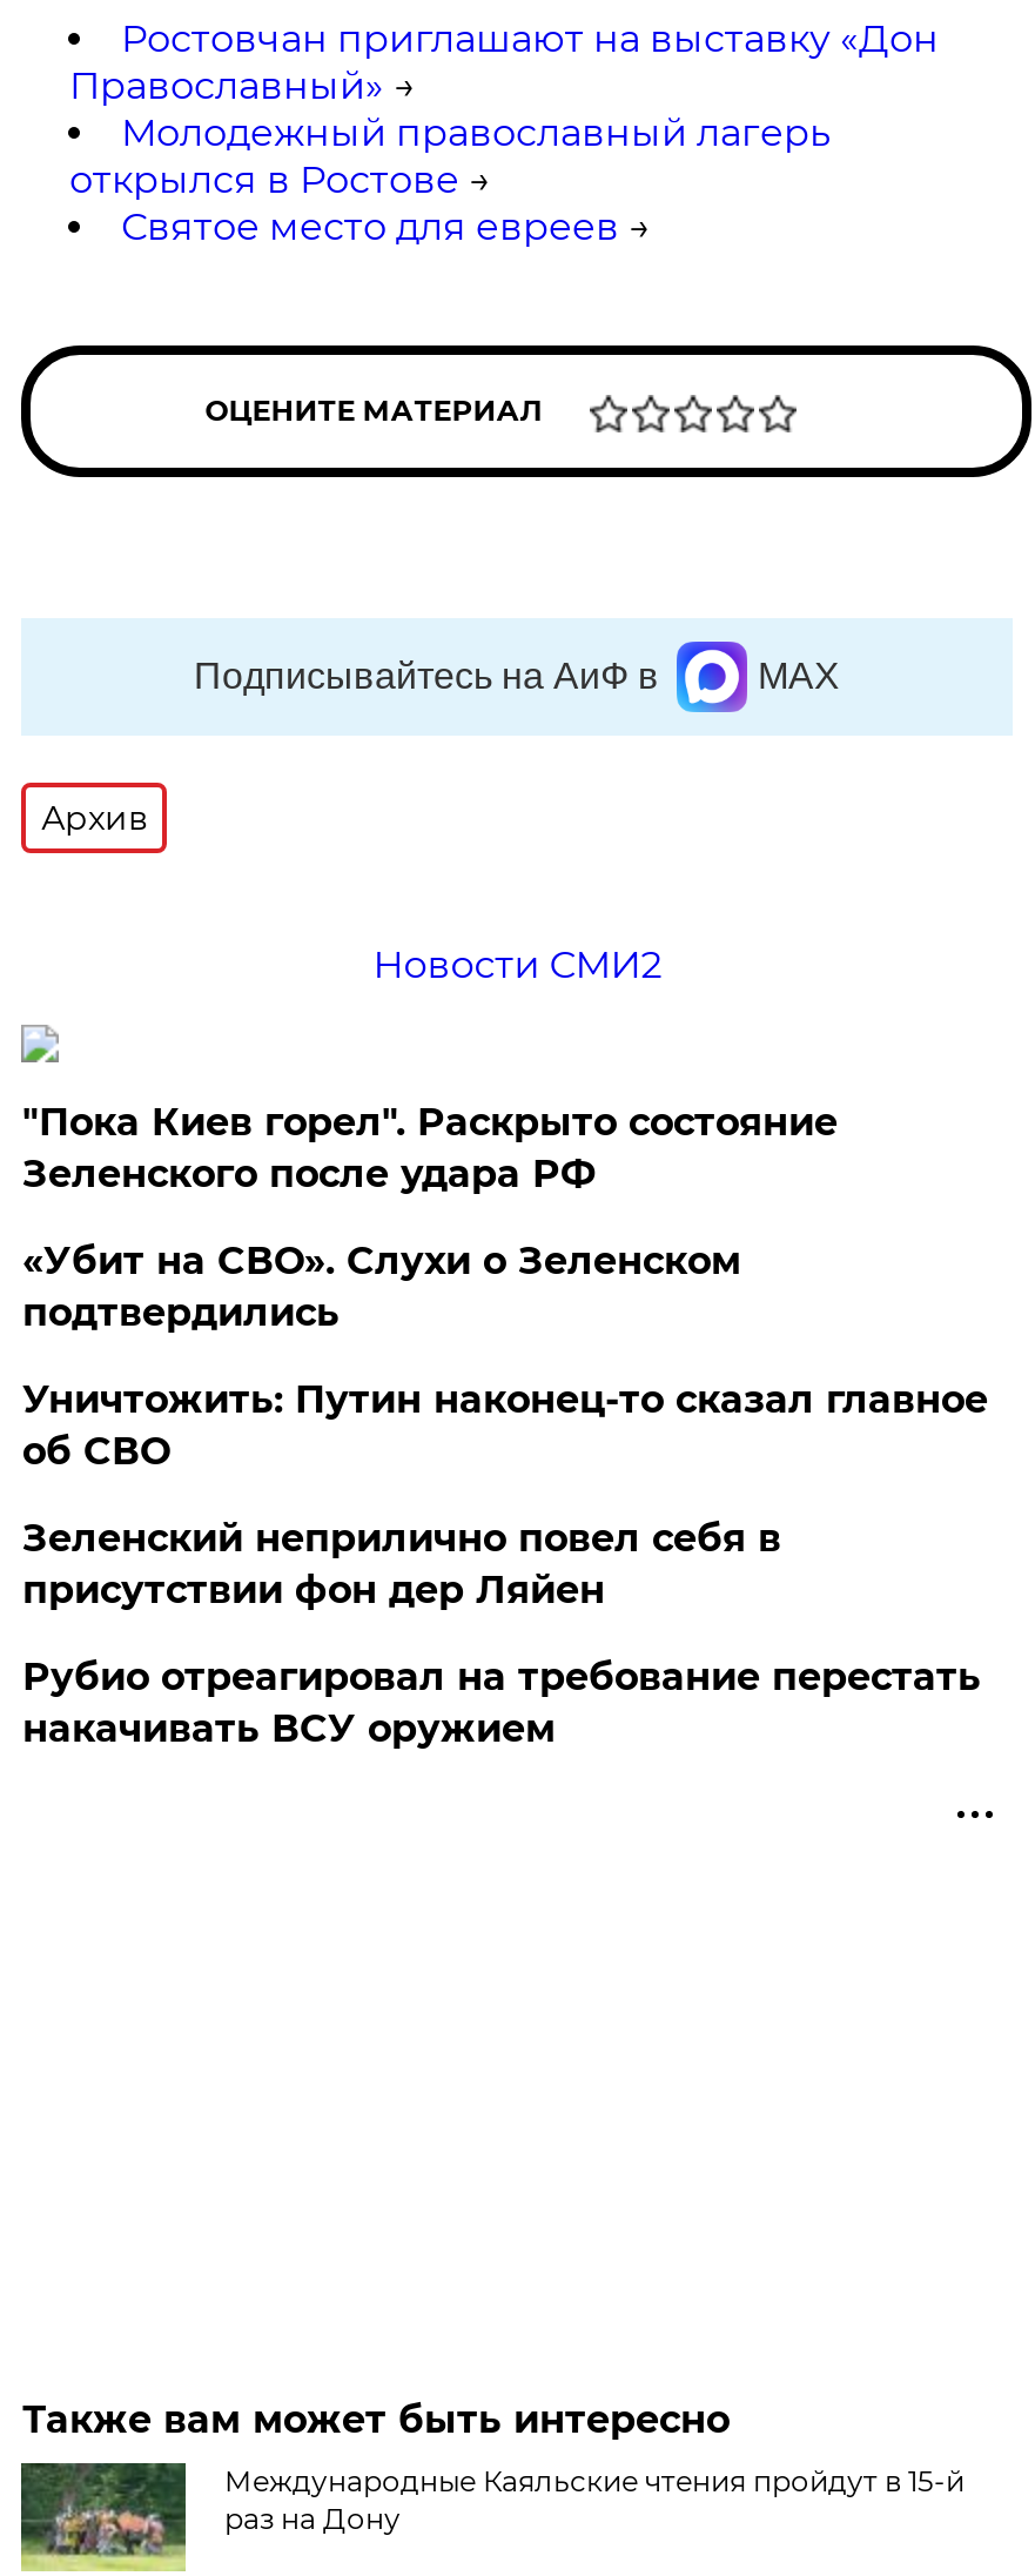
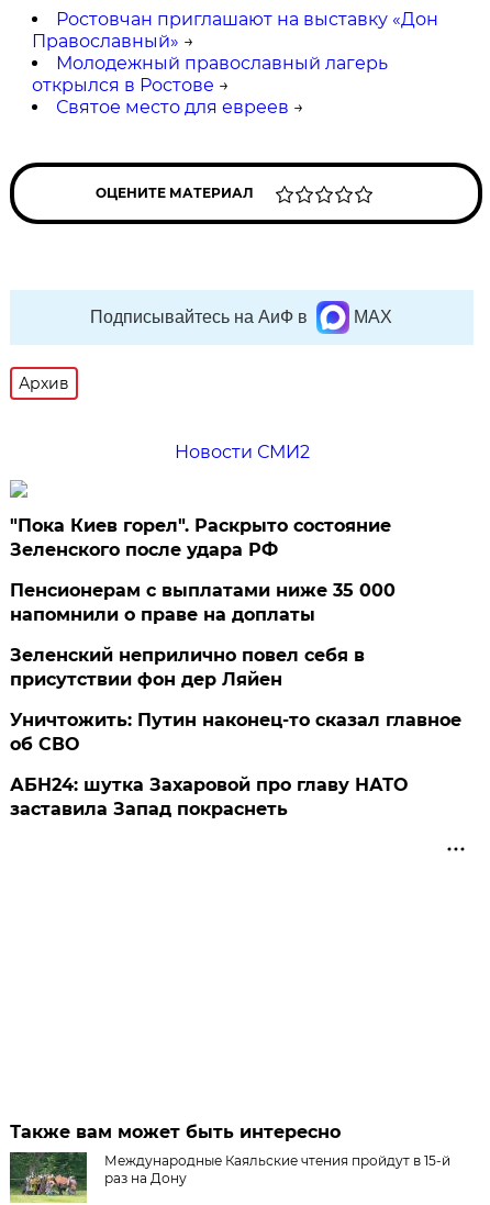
- «Убит на СВО». Слухи о Зеленском
- подтвердились
+ Пенсионерам с выплатами ниже 35 000
+ напомнили о праве на доплаты

moved down: Уничтожить: Путин наконец-то сказал главное | об СВО

moved up: Зеленский неприлично повел cебя в | присутствии фон дер Ляйен

- Рубио отреагировал на требование перестать
- накачивать ВСУ оружием
+ АБН24: шутка Захаровой про главу НАТО
+ заставила Запад покраснеть
